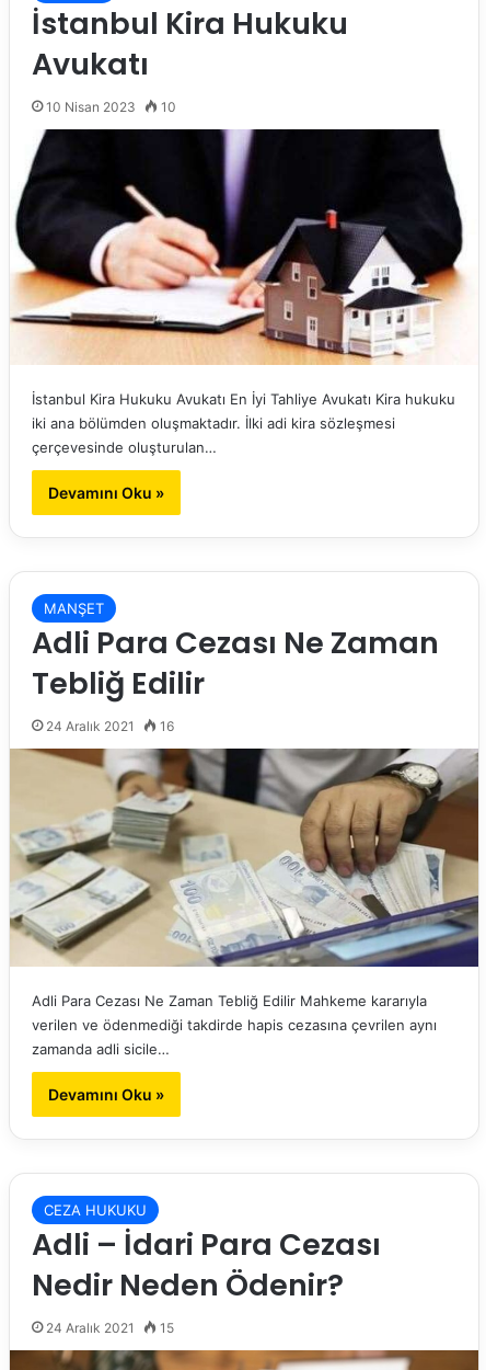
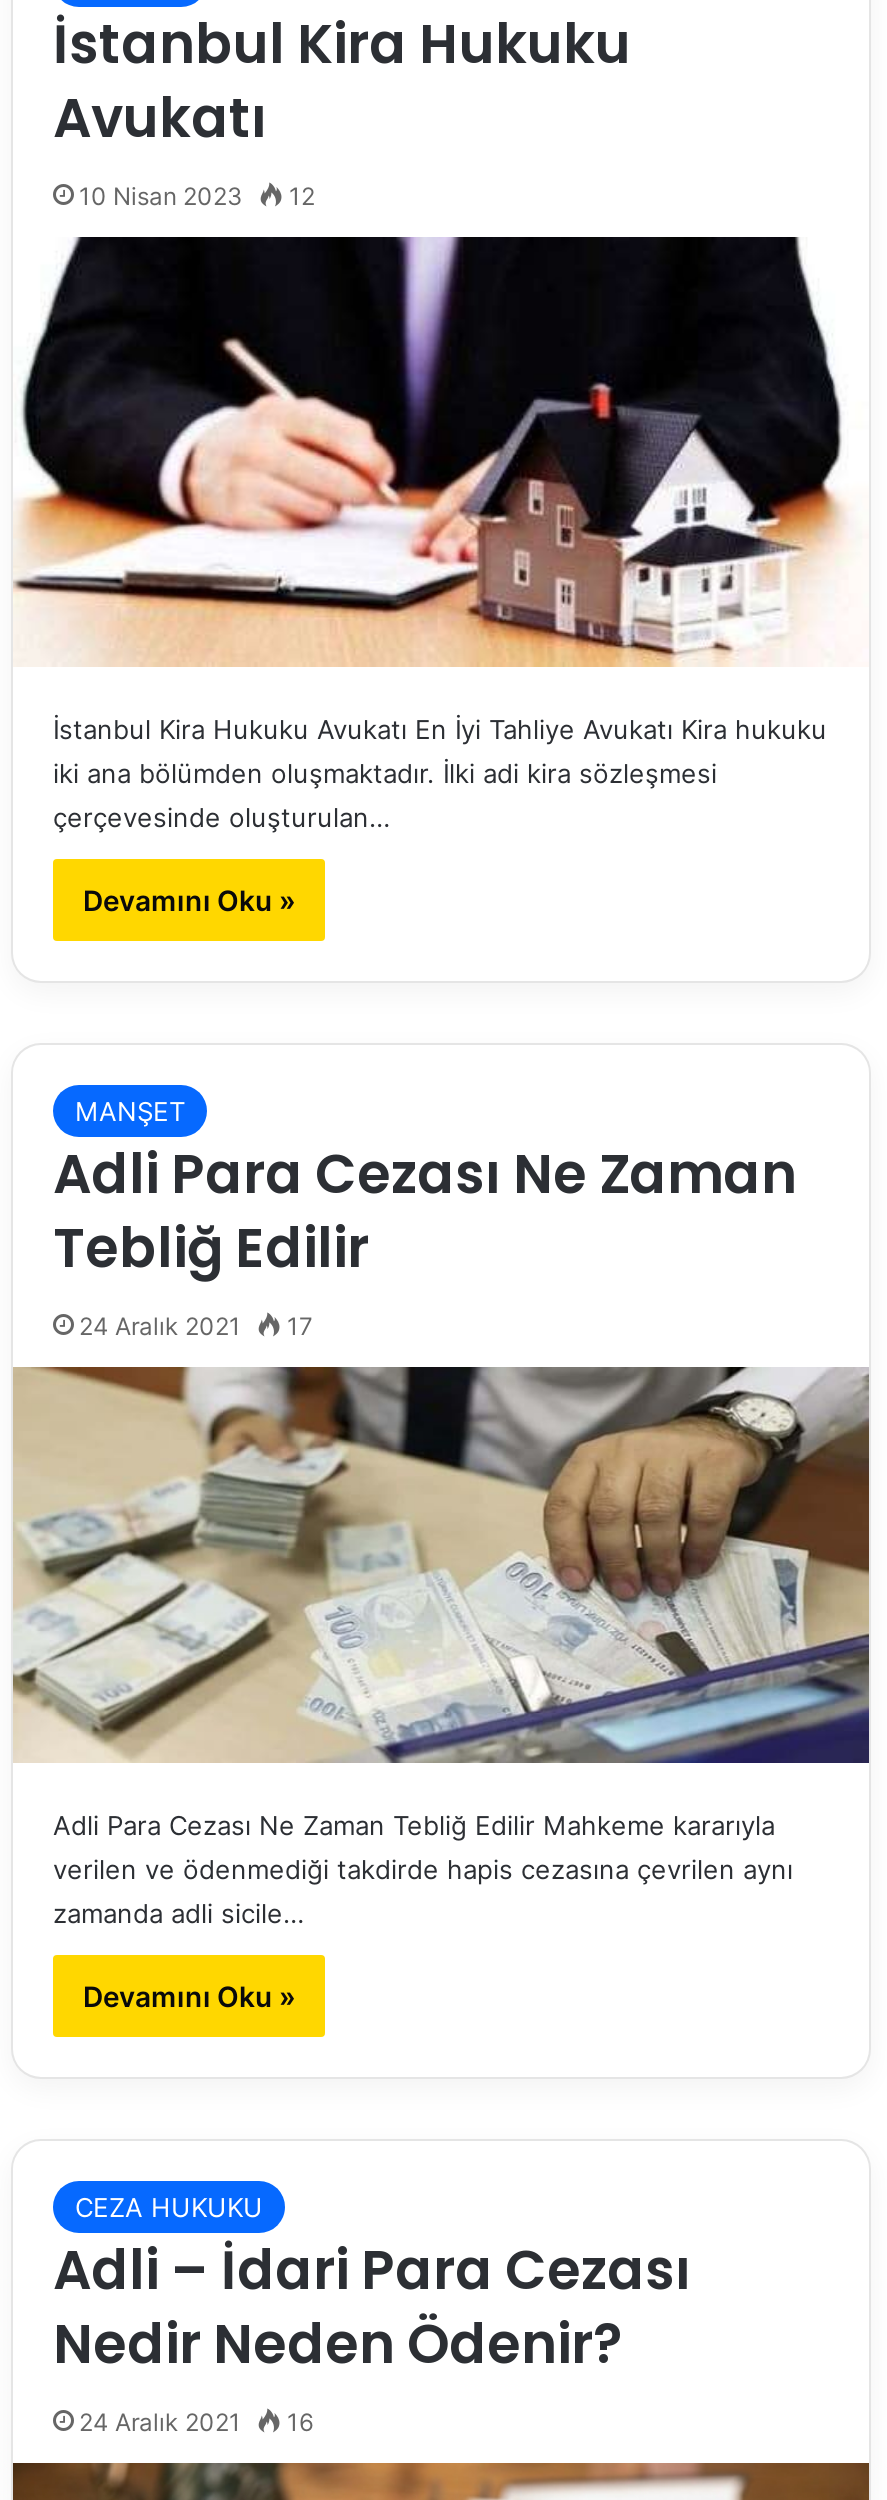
- 10 Nisan 2023 10
+ 10 Nisan 2023 12

- 24 Aralık 2021 16
+ 24 Aralık 2021 17

- 24 Aralık 2021 15
+ 24 Aralık 2021 16
